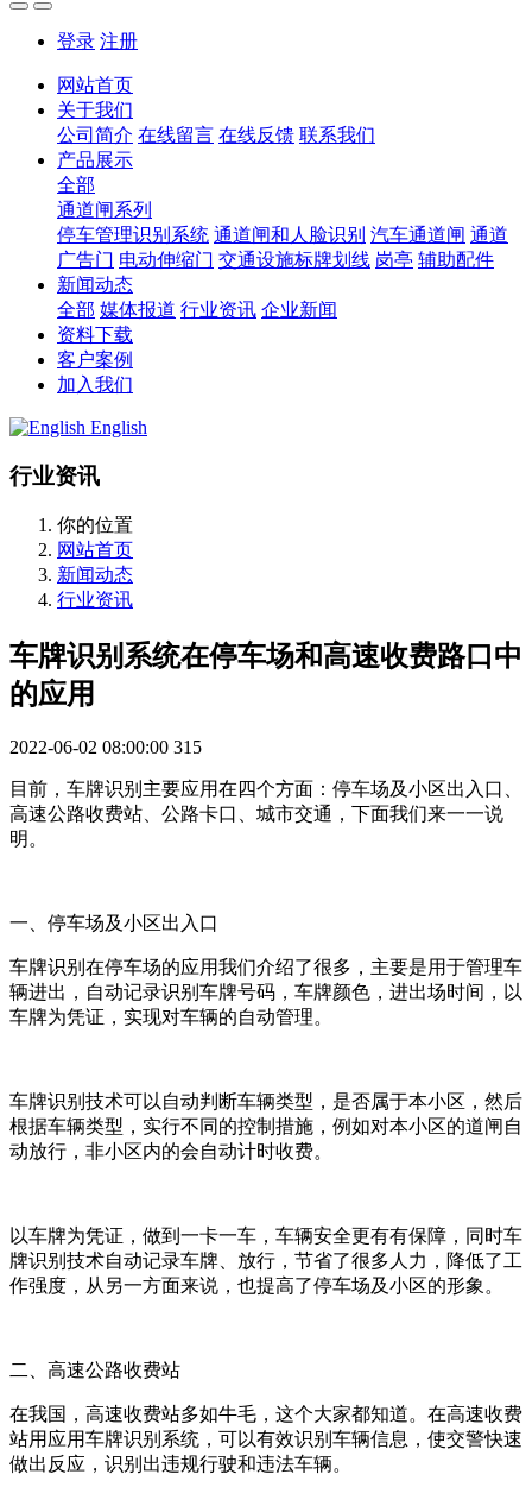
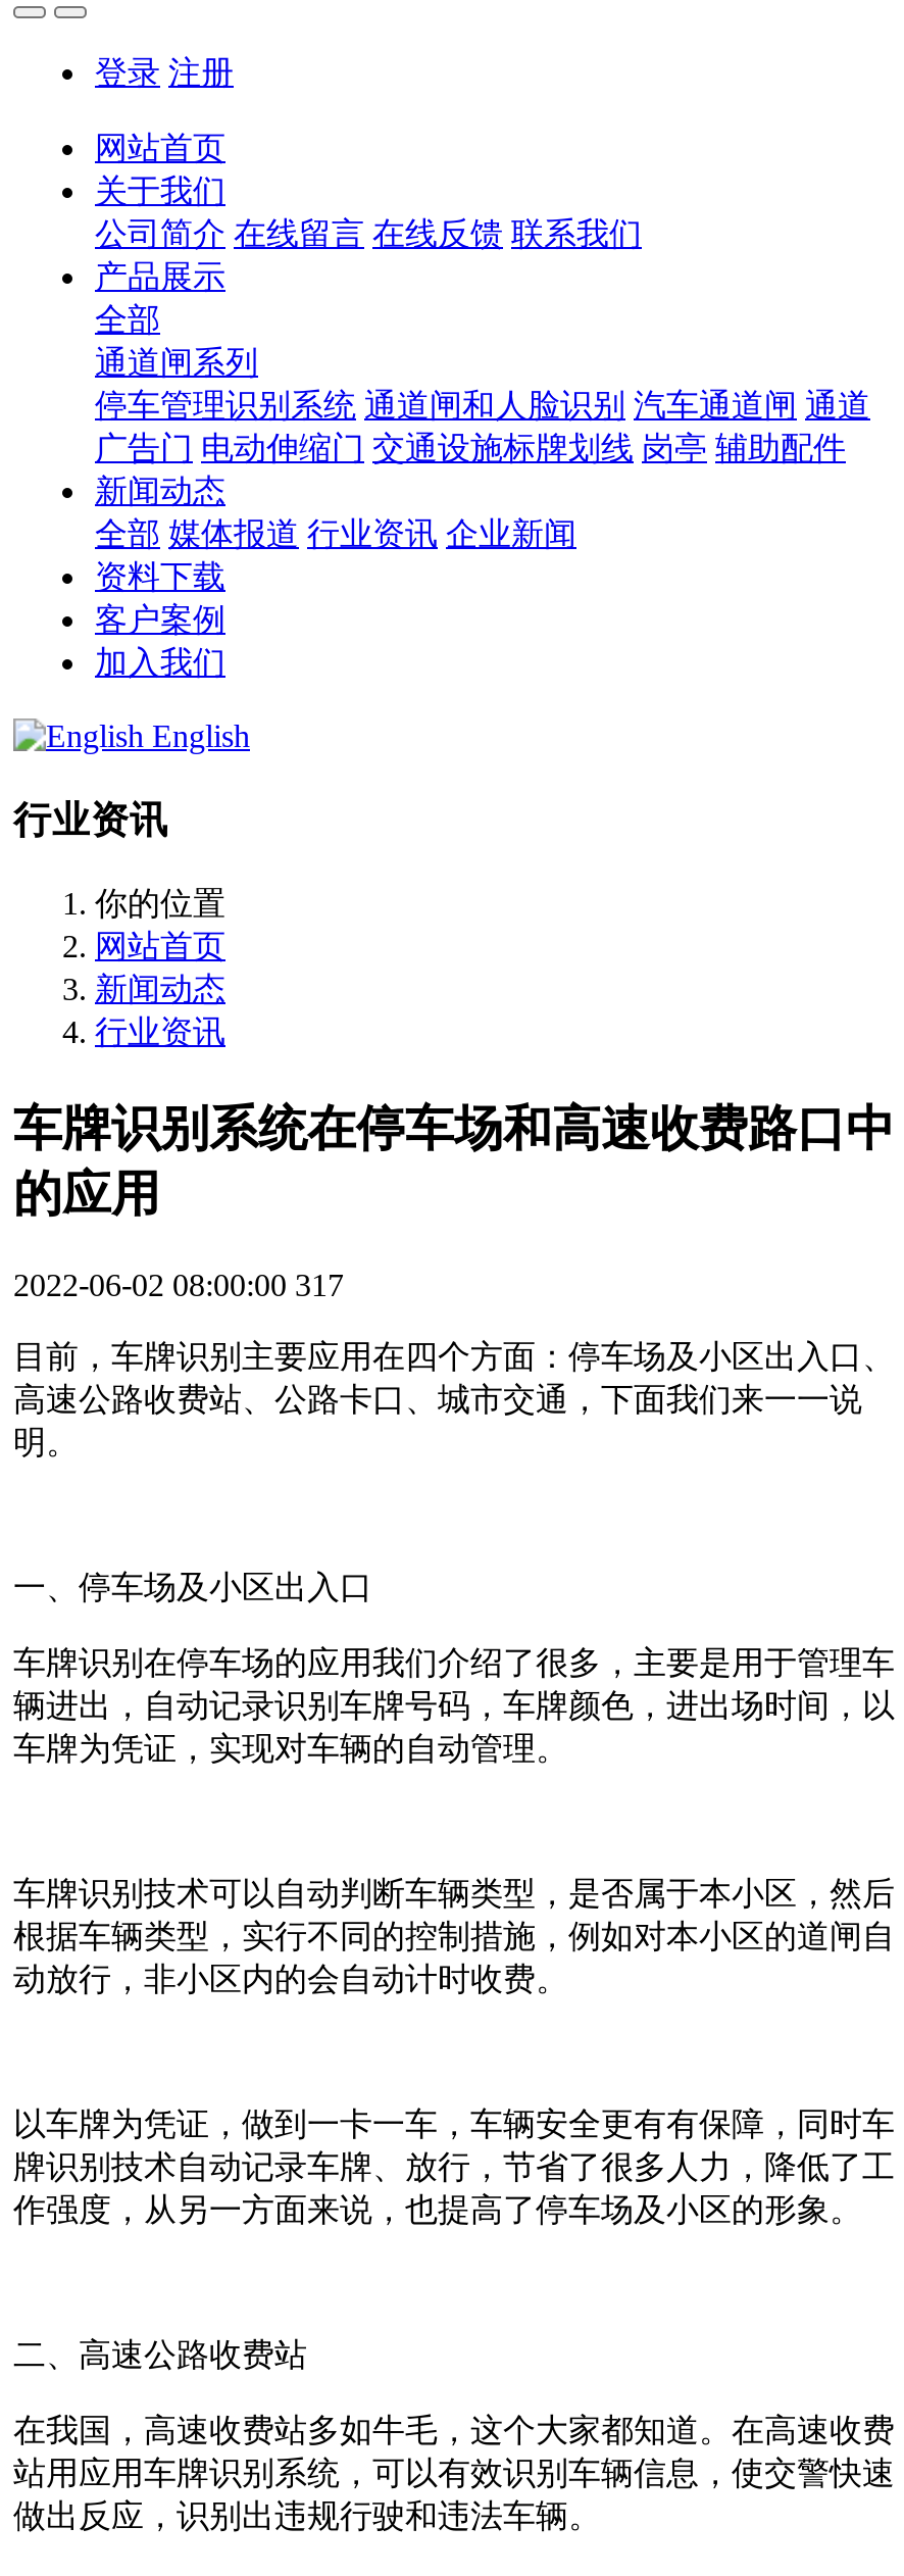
- 2022-06-02 08:00:00 315
+ 2022-06-02 08:00:00 317
